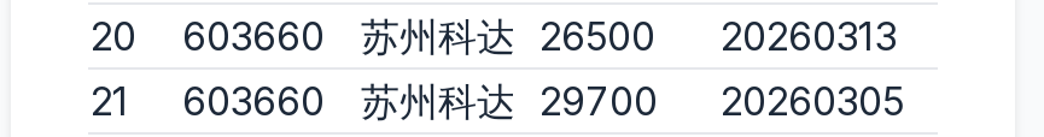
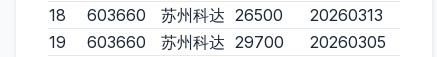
- 20 603660 苏州科达 26500 20260313
+ 18 603660 苏州科达 26500 20260313

- 21 603660 苏州科达 29700 20260305
+ 19 603660 苏州科达 29700 20260305
